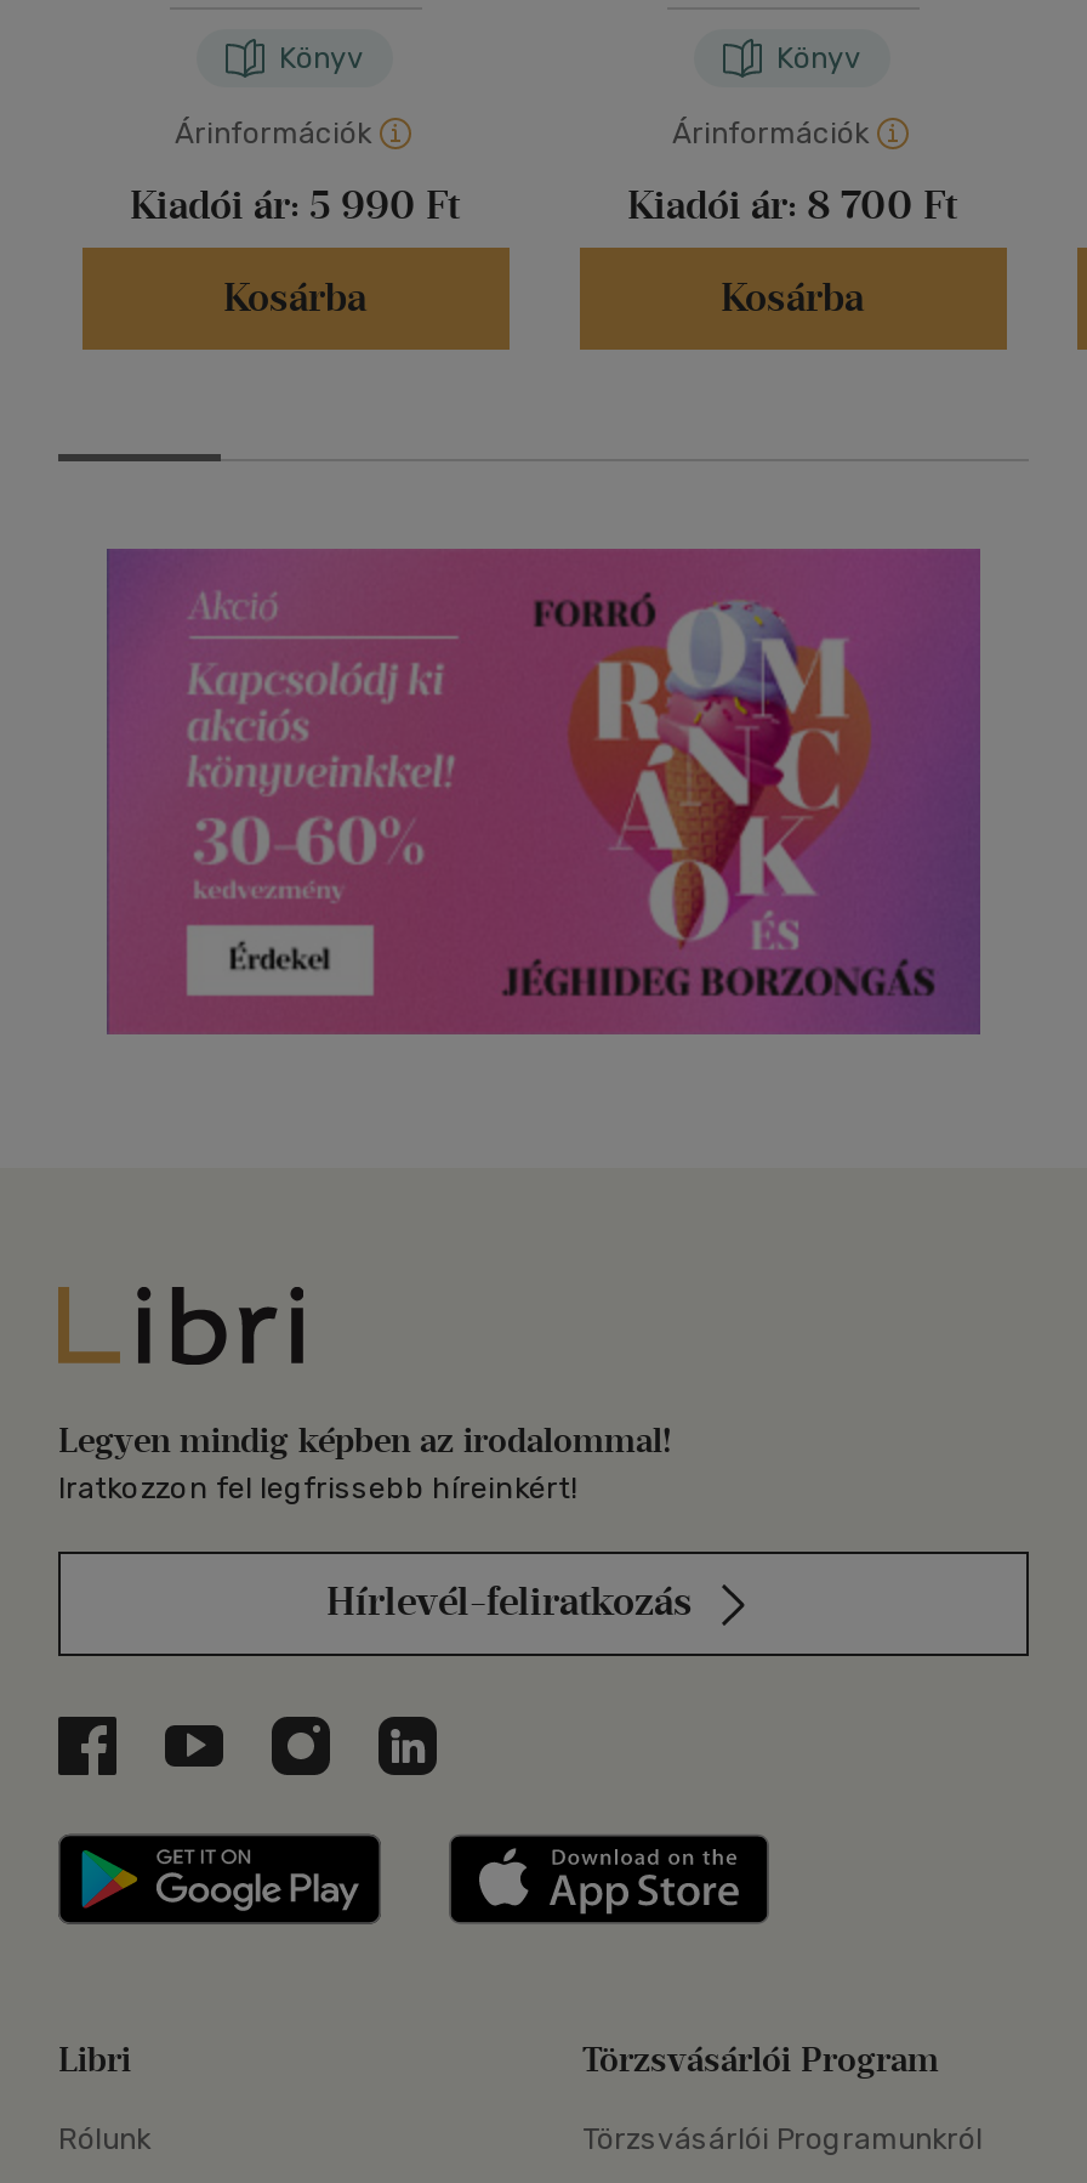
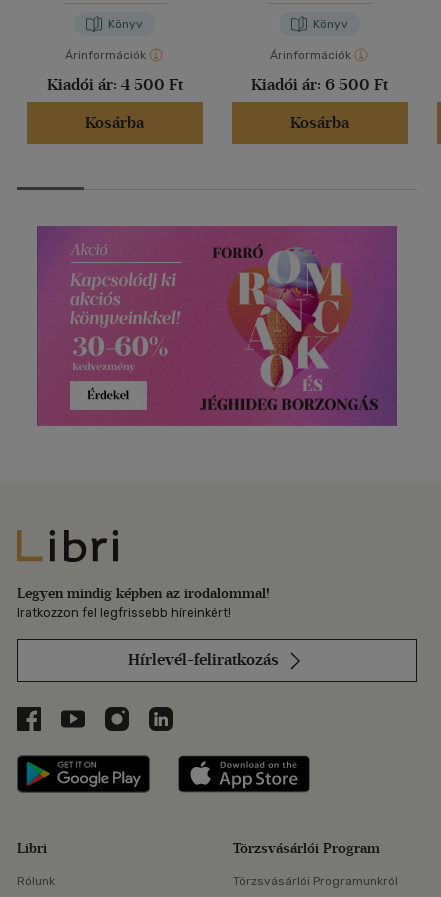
- Kiadói ár: 5 990 Ft
+ Kiadói ár: 4 500 Ft

- Kiadói ár: 8 700 Ft
+ Kiadói ár: 6 500 Ft
